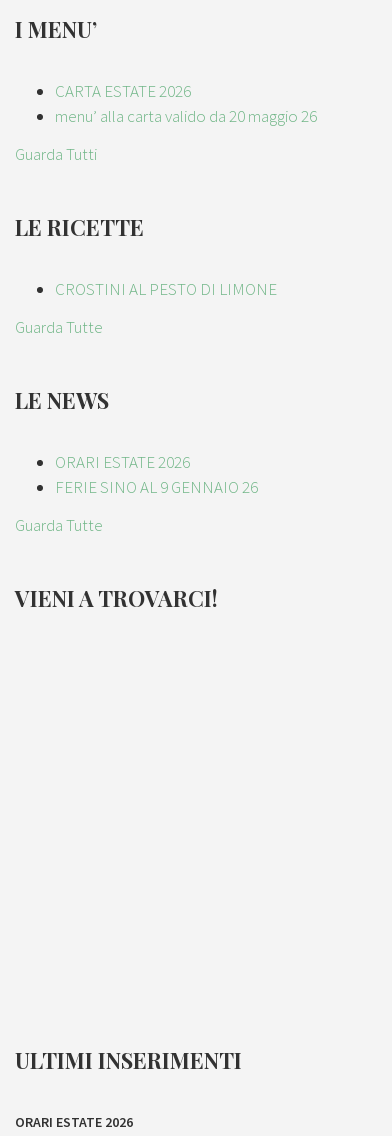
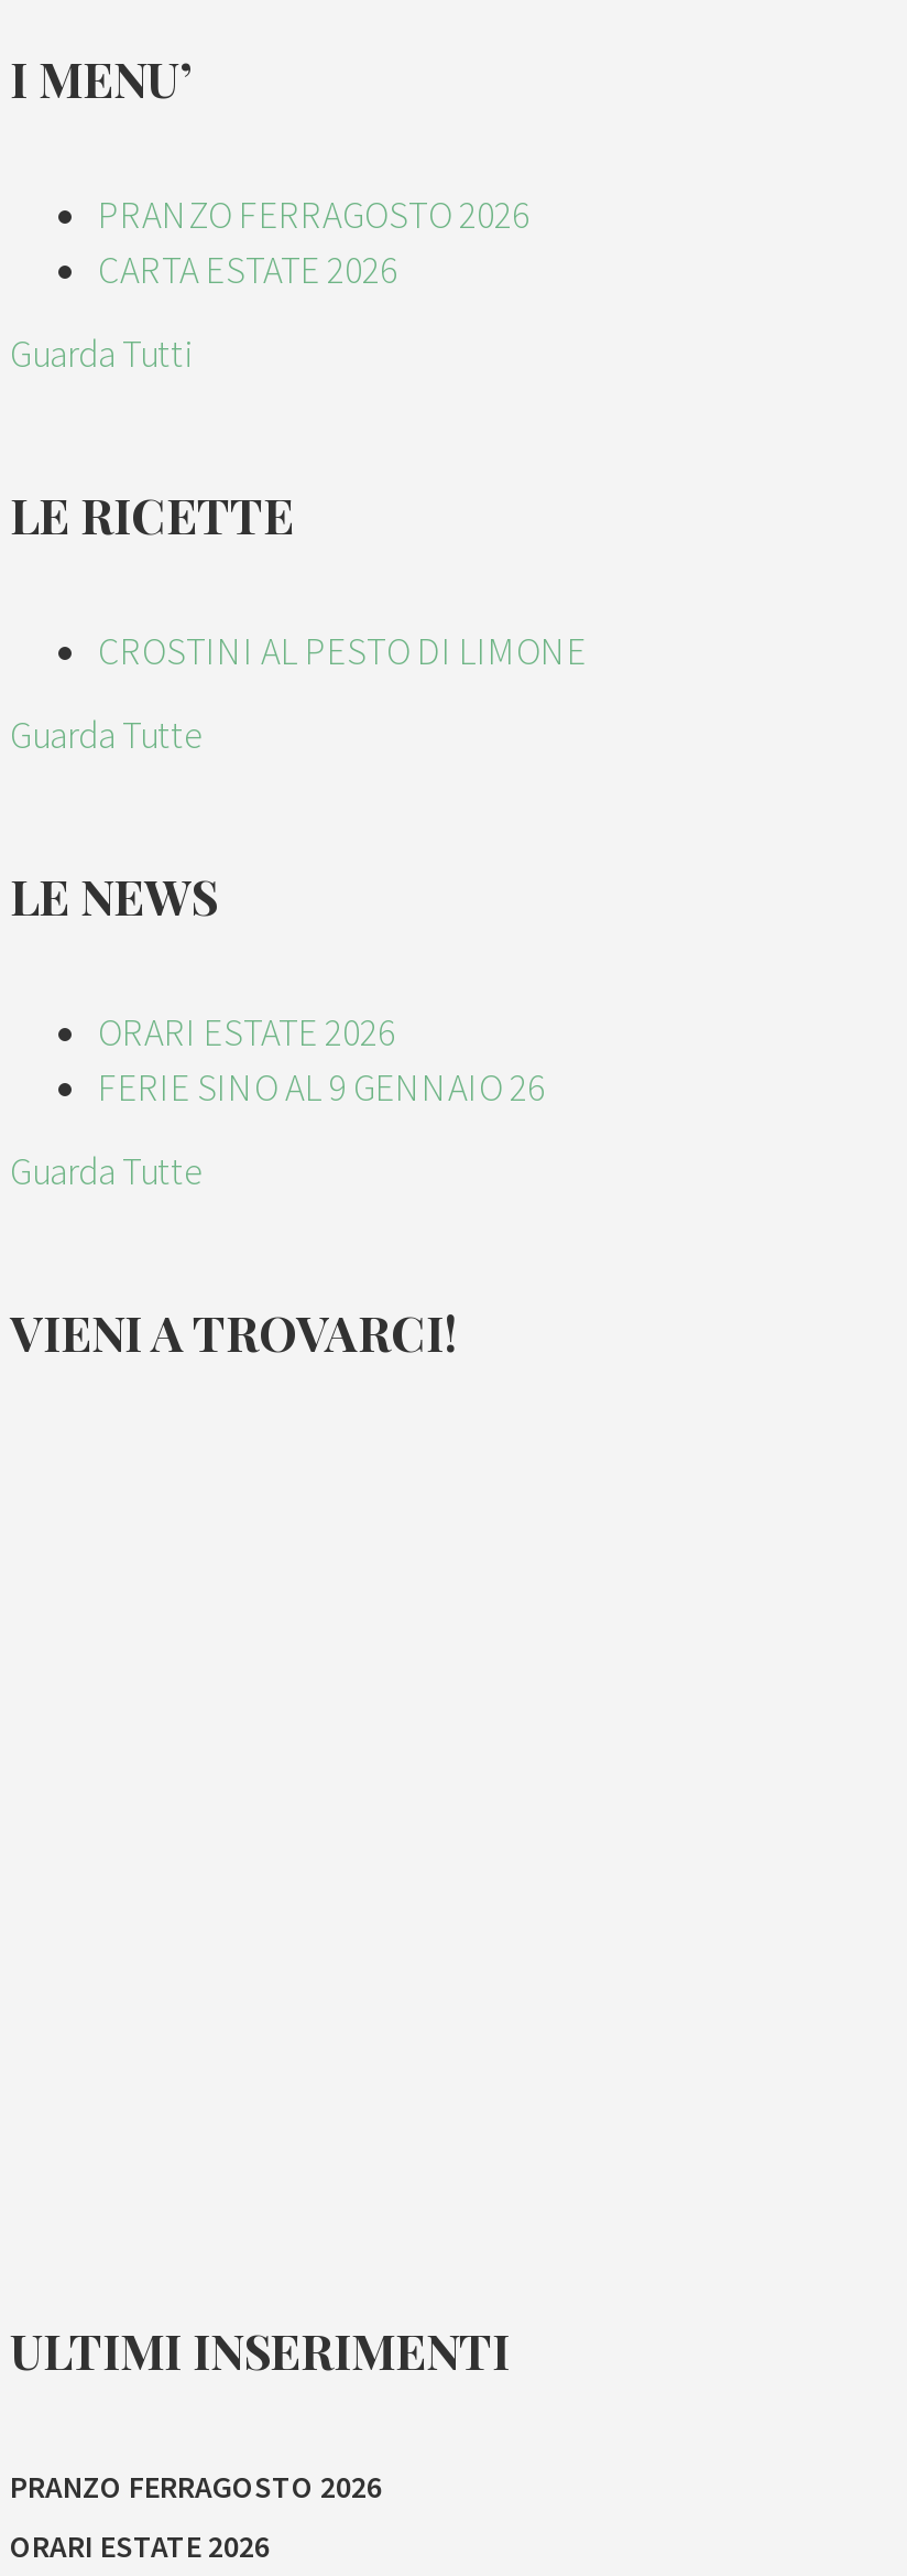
+ PRANZO FERRAGOSTO 2026

- menu’ alla carta valido da 20 maggio 26

+ PRANZO FERRAGOSTO 2026
